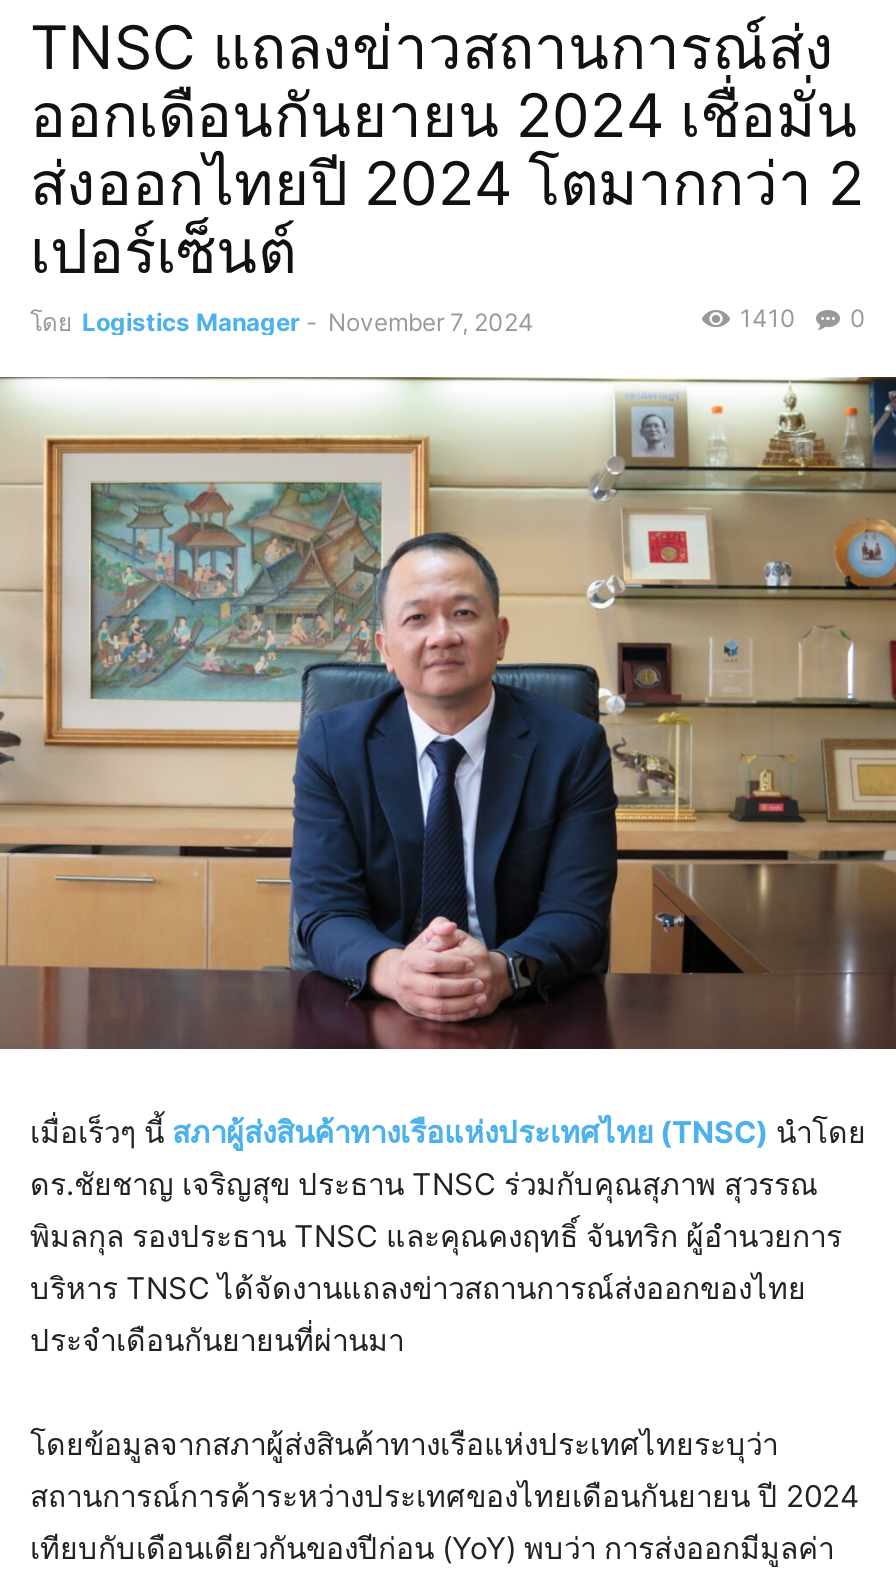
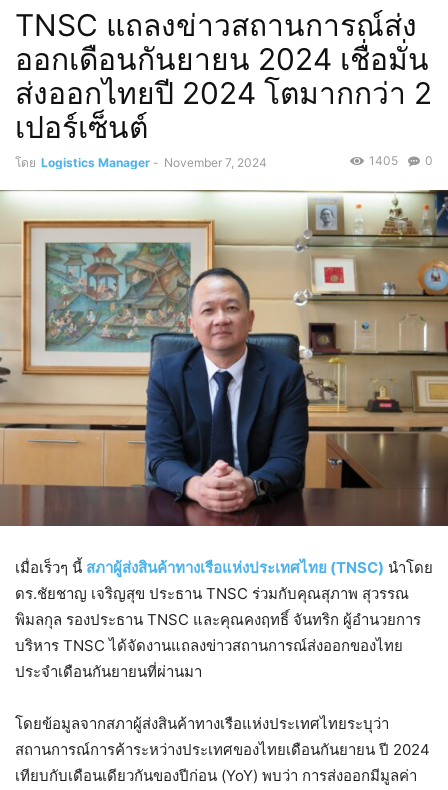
- 1410 0
+ 1405 0
